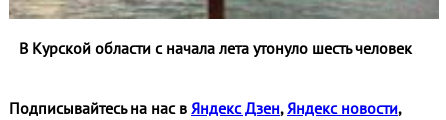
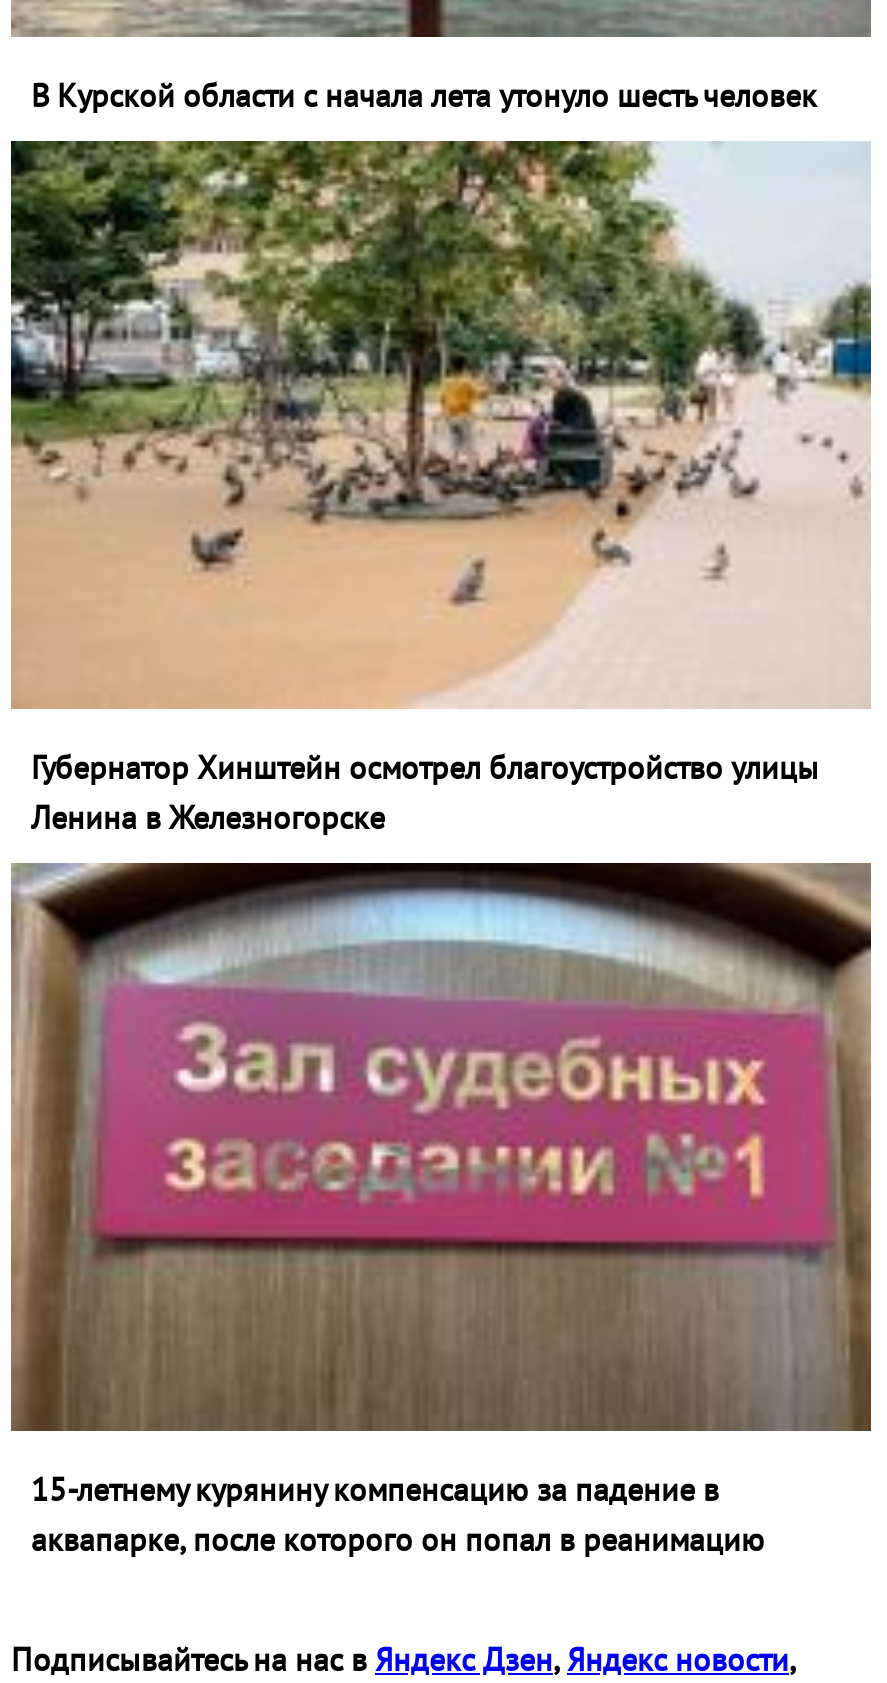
+ [image]
+ Губернатор Хинштейн осмотрел благоустройство улицы
+ Ленина в Железногорске

+ [image]
+ 15-летнему курянину компенсацию за падение в
+ аквапарке, после которого он попал в реанимацию
